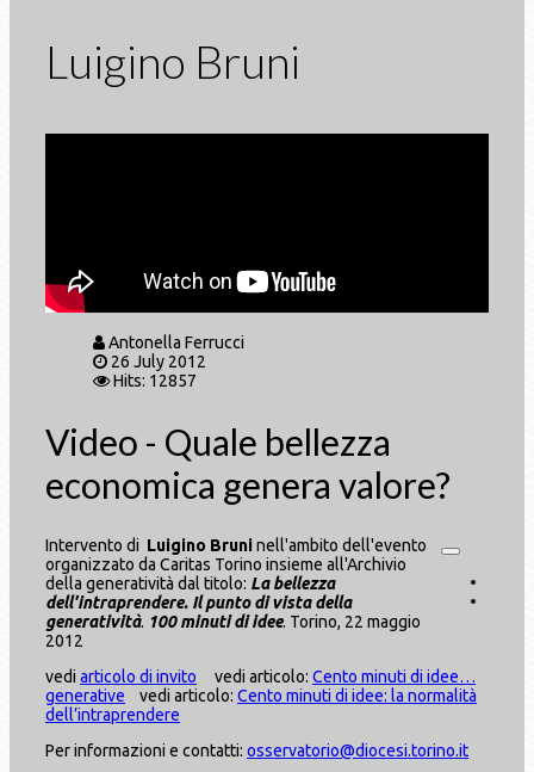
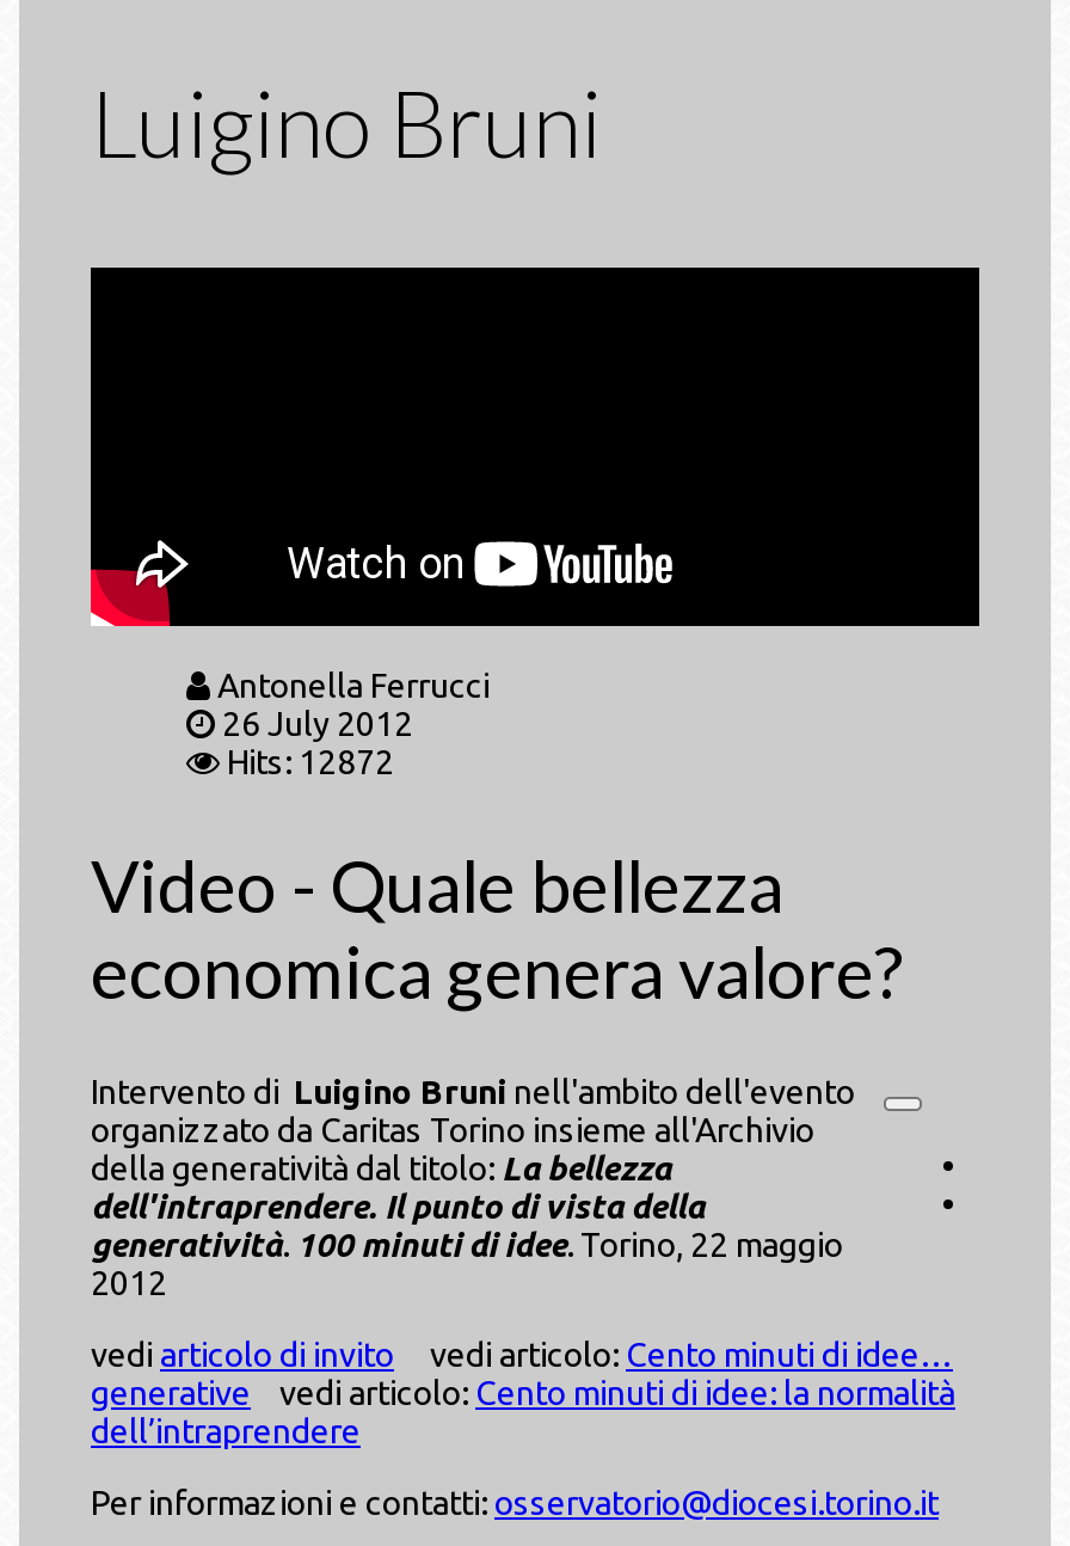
- Hits: 12857
+ Hits: 12872
